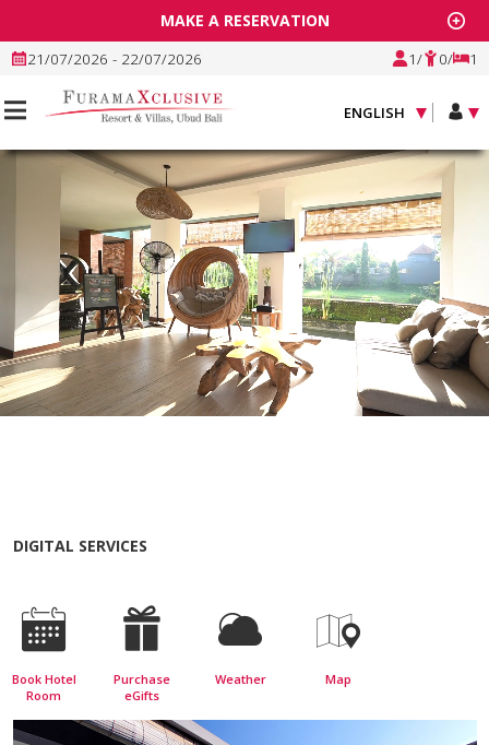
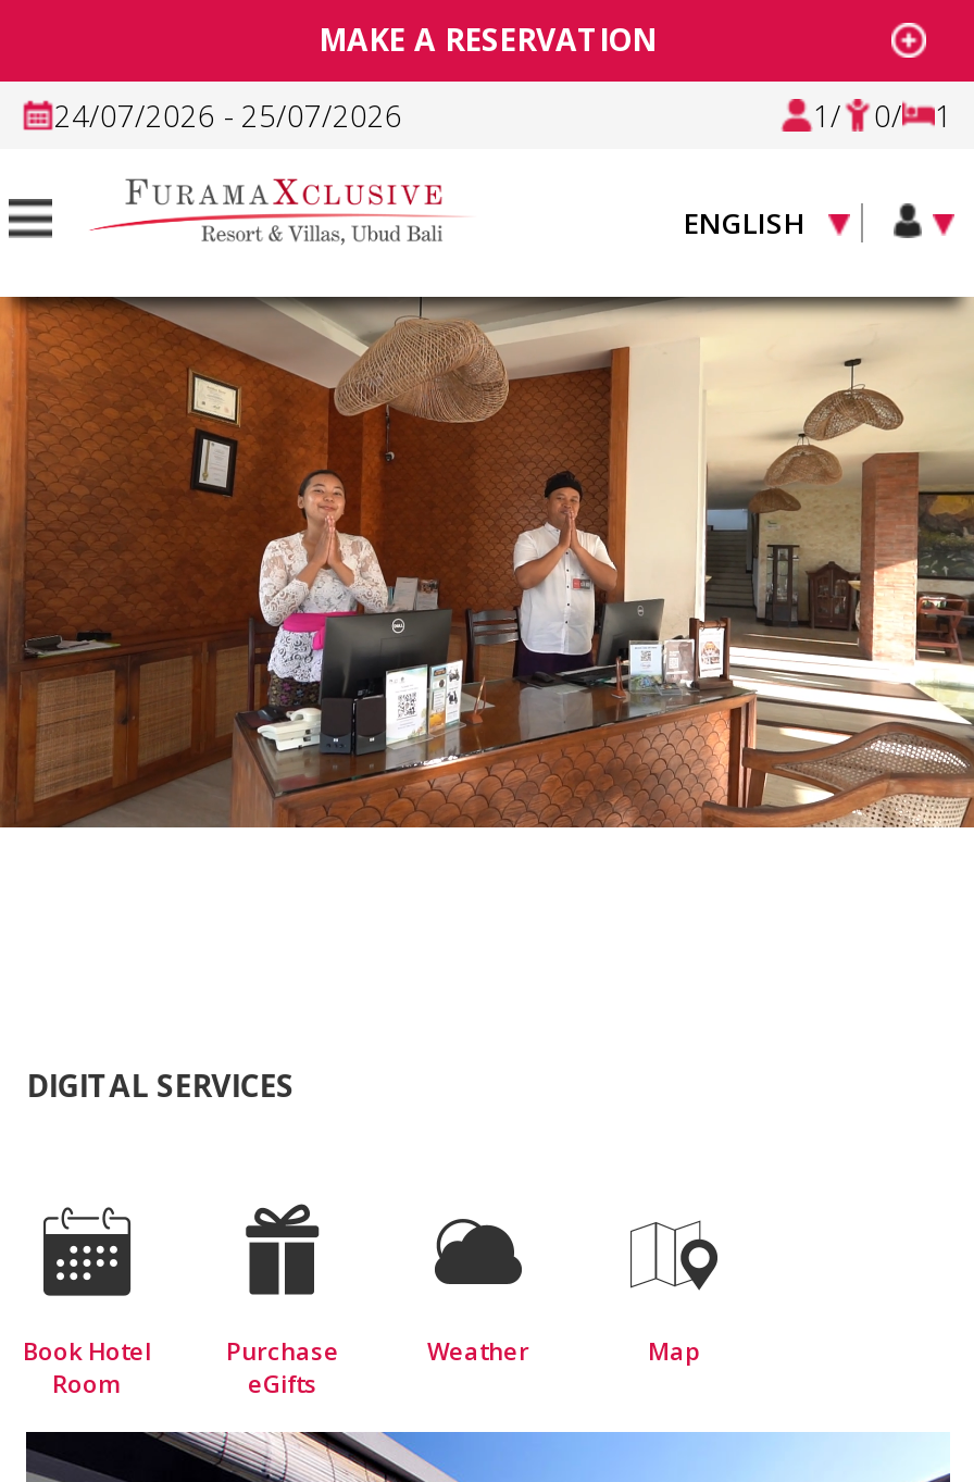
- 21/07/2026 - 22/07/2026
+ 24/07/2026 - 25/07/2026

- [image]
+ [image]
